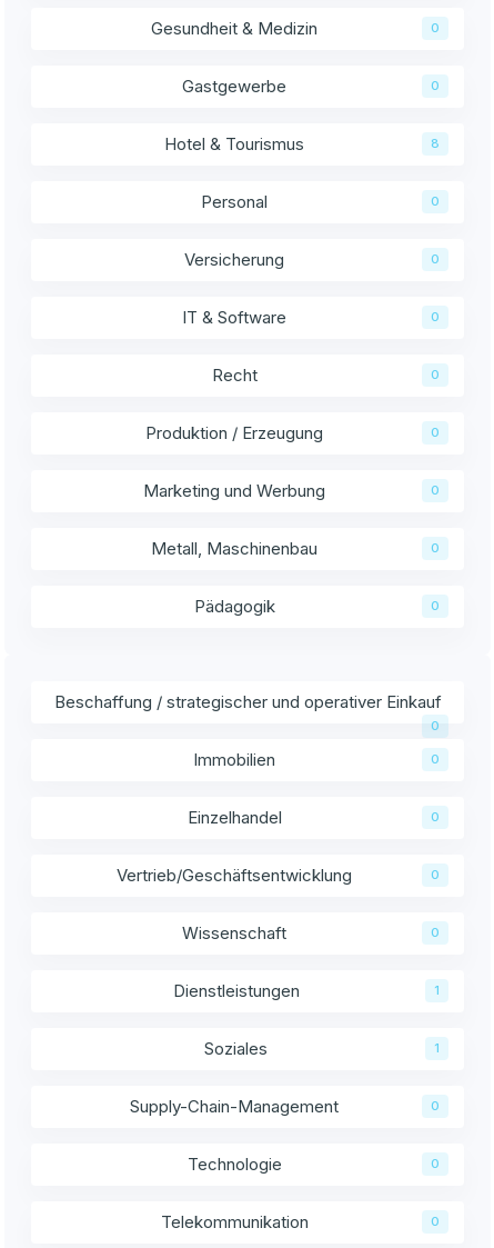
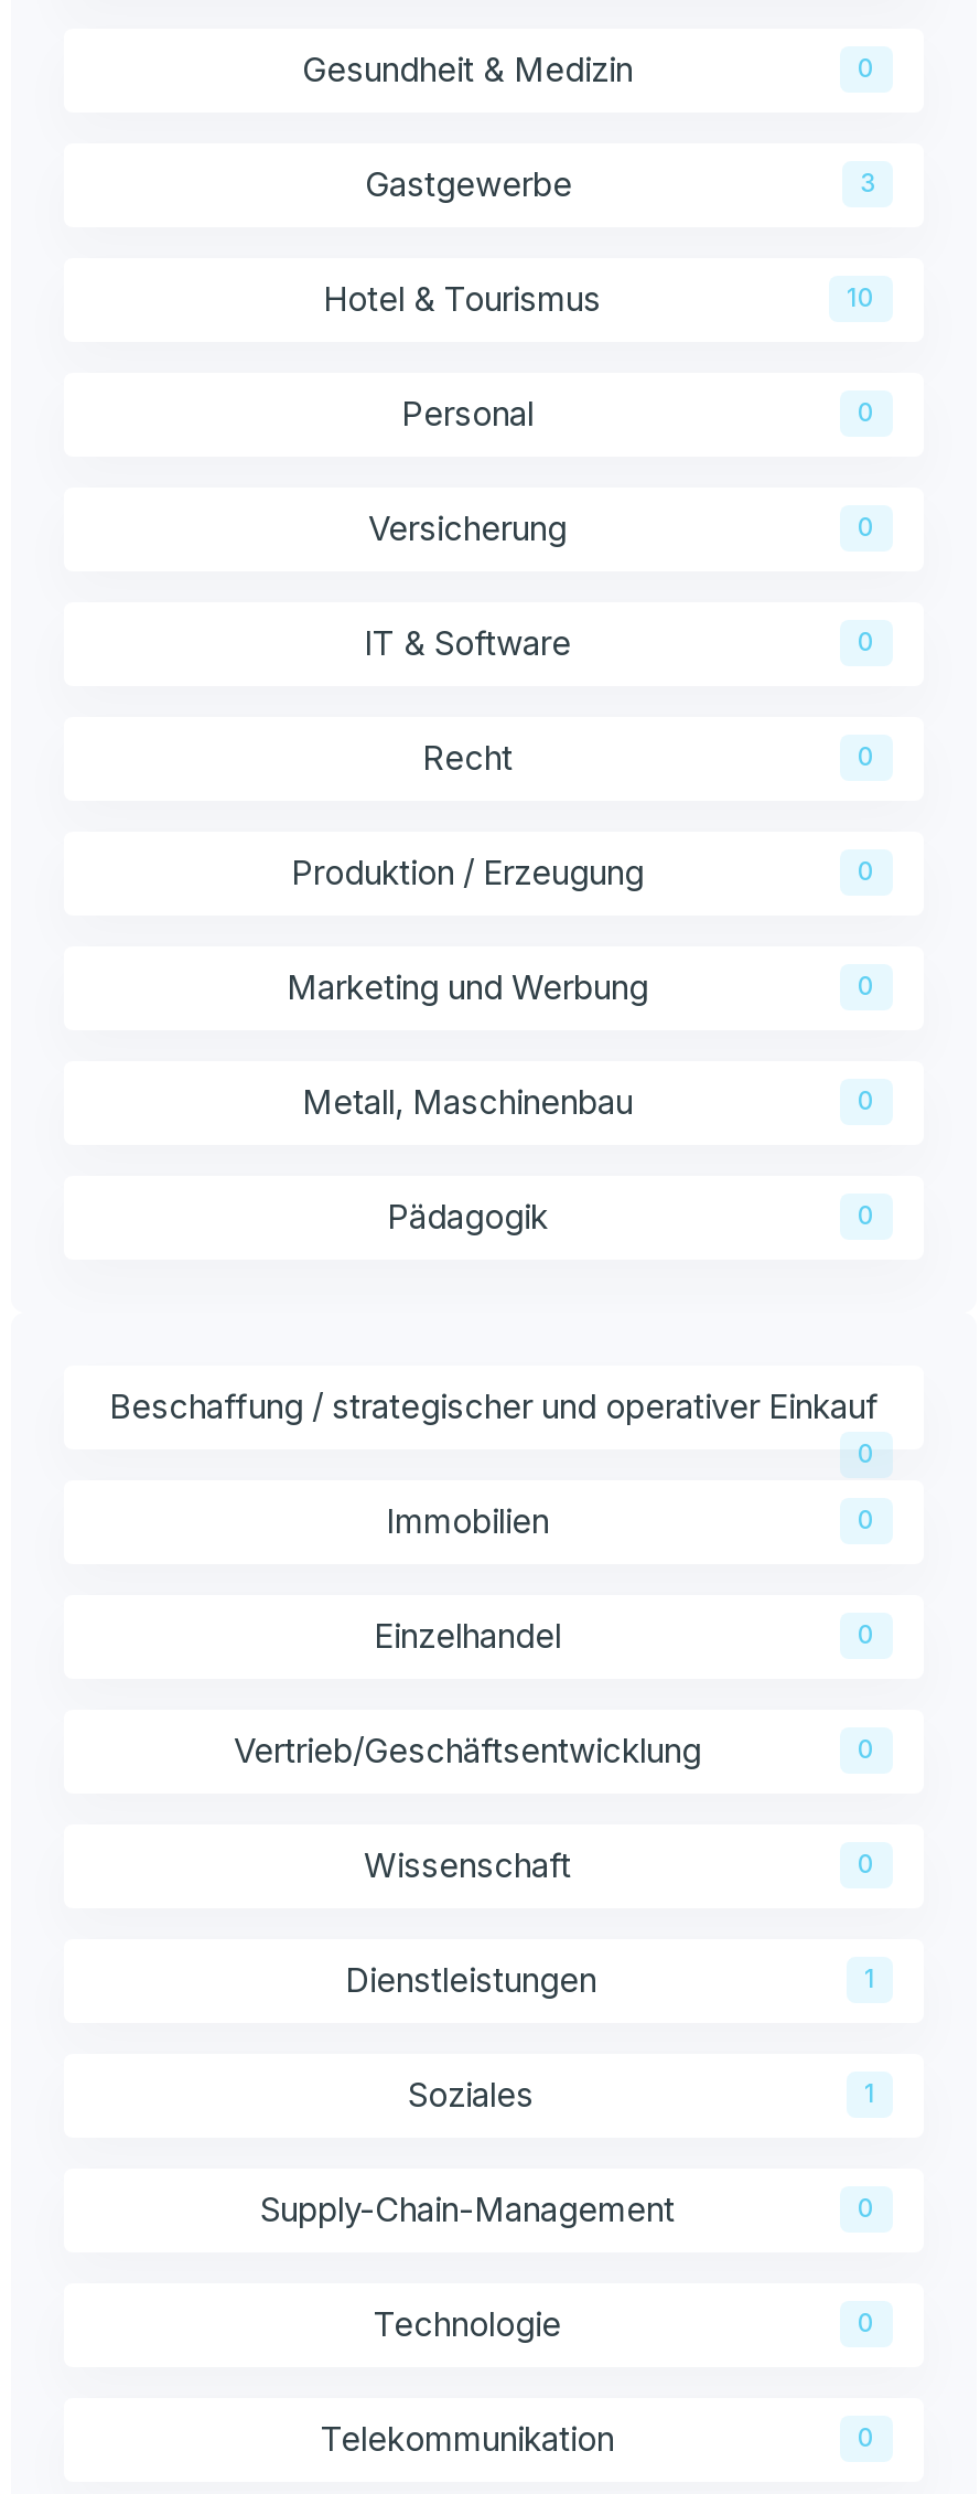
- 0
+ 3

- 8
+ 10
